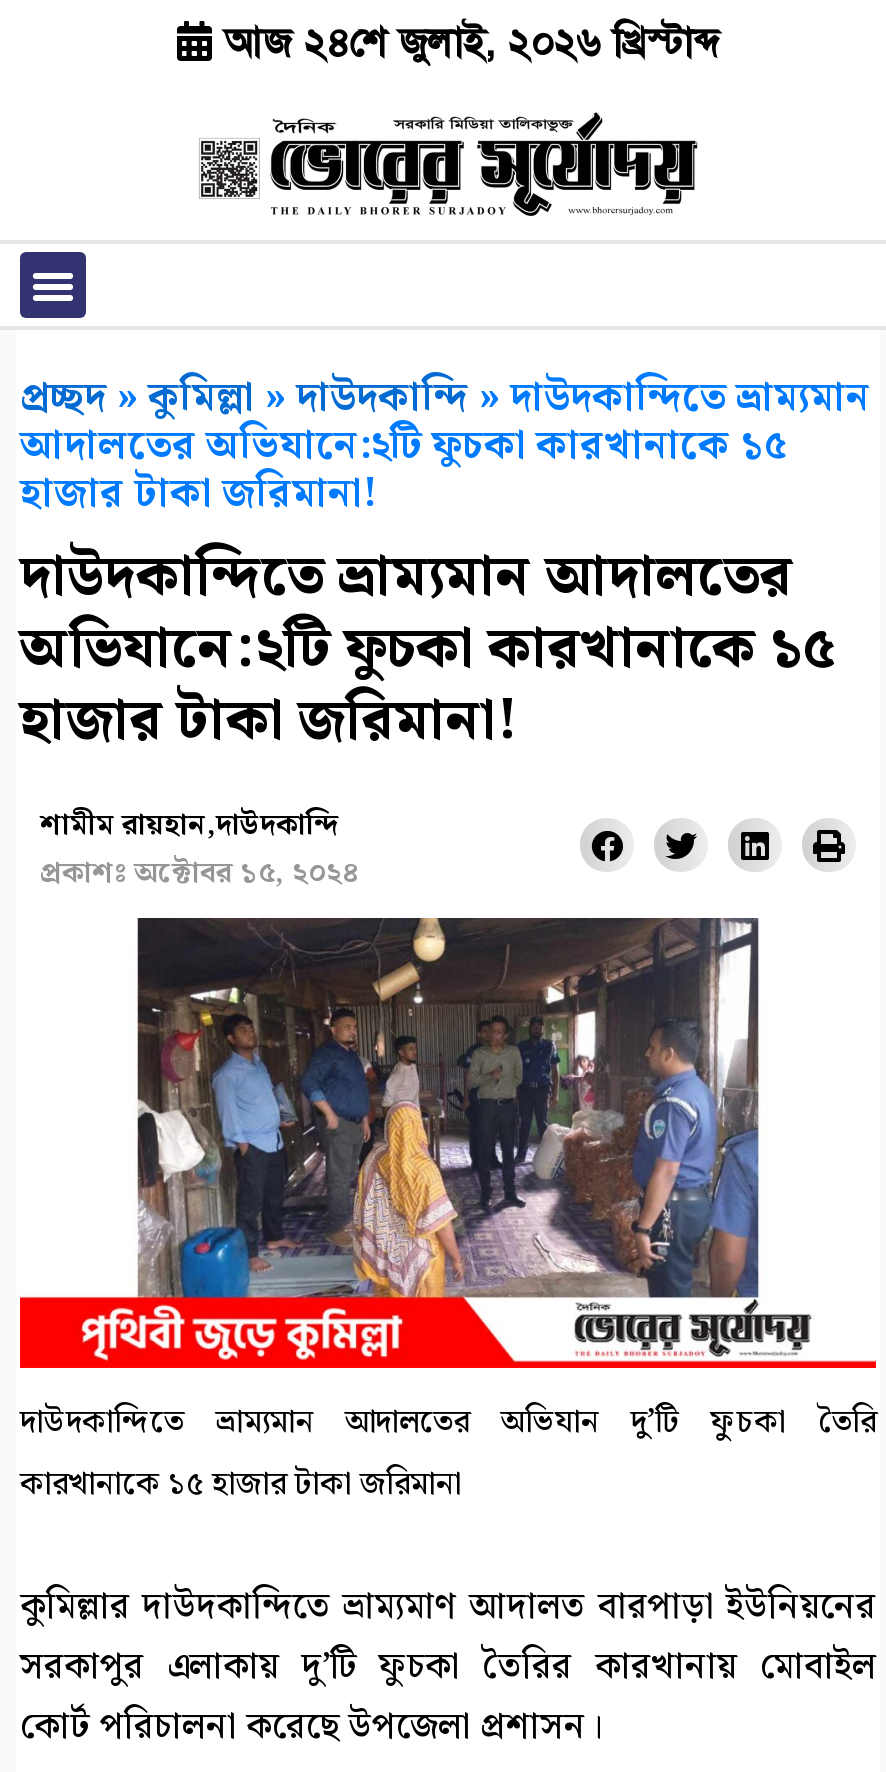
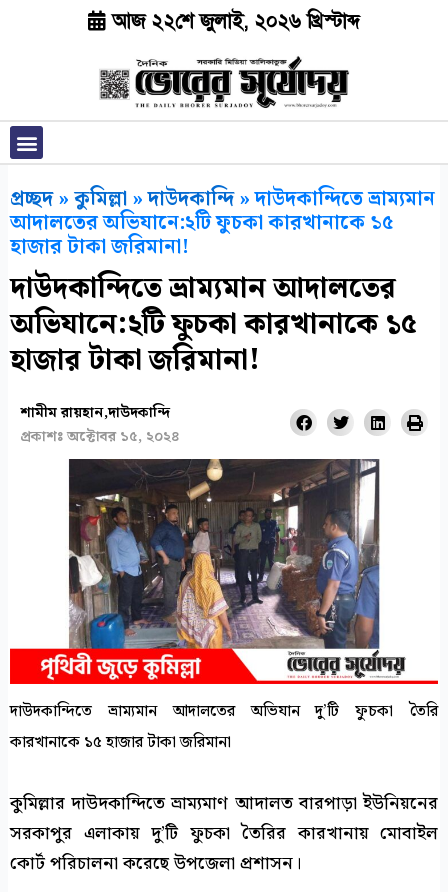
- আজ ২৪শে জুলাই, ২০২৬ খ্রিস্টাব্দ
+ আজ ২২শে জুলাই, ২০২৬ খ্রিস্টাব্দ
